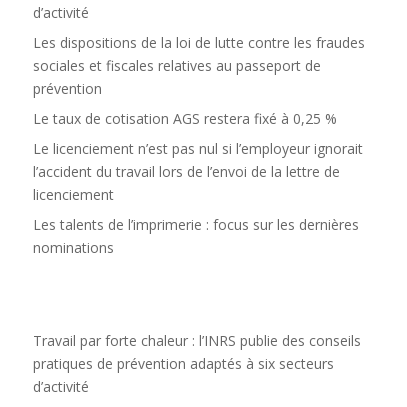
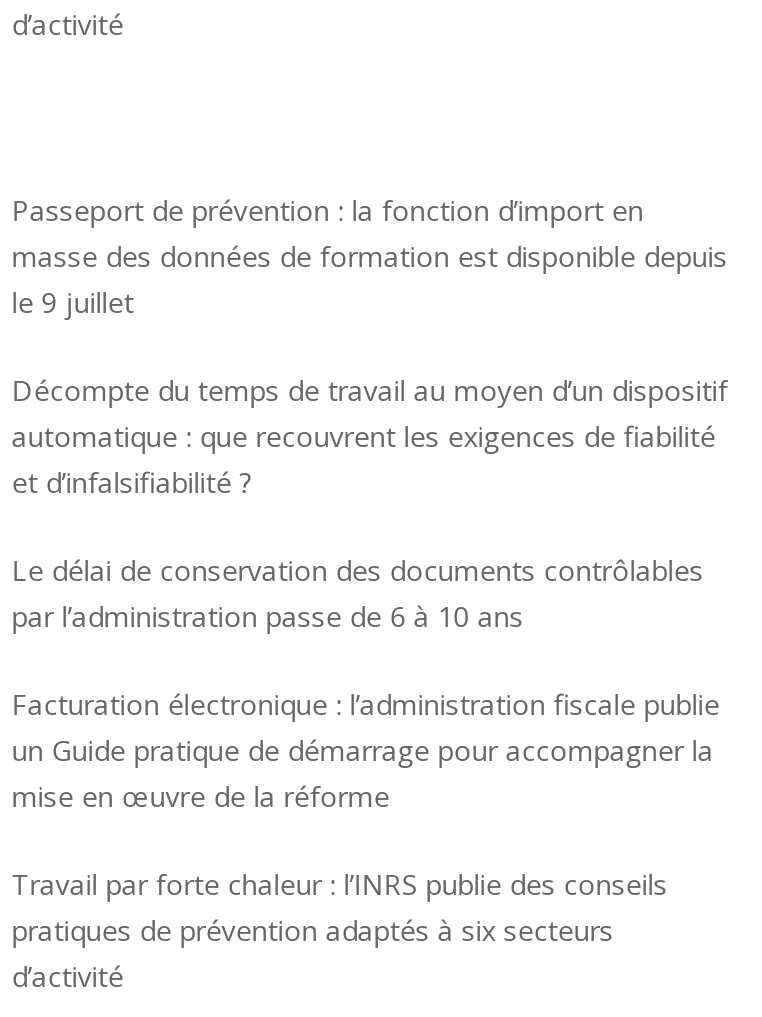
- Les dispositions de la loi de lutte contre les fraudes
- sociales et fiscales relatives au passeport de
- prévention
+ Passeport de prévention : la fonction d’import en
+ masse des données de formation est disponible depuis
+ le 9 juillet

- Le taux de cotisation AGS restera fixé à 0,25 %
+ Décompte du temps de travail au moyen d’un dispositif
+ automatique : que recouvrent les exigences de fiabilité
+ et d’infalsifiabilité ?

- Le licenciement n’est pas nul si l’employeur ignorait
- l’accident du travail lors de l’envoi de la lettre de
- licenciement
+ Le délai de conservation des documents contrôlables
+ par l’administration passe de 6 à 10 ans

- Les talents de l’imprimerie : focus sur les dernières
- nominations
+ Facturation électronique : l’administration fiscale publie
+ un Guide pratique de démarrage pour accompagner la
+ mise en œuvre de la réforme
